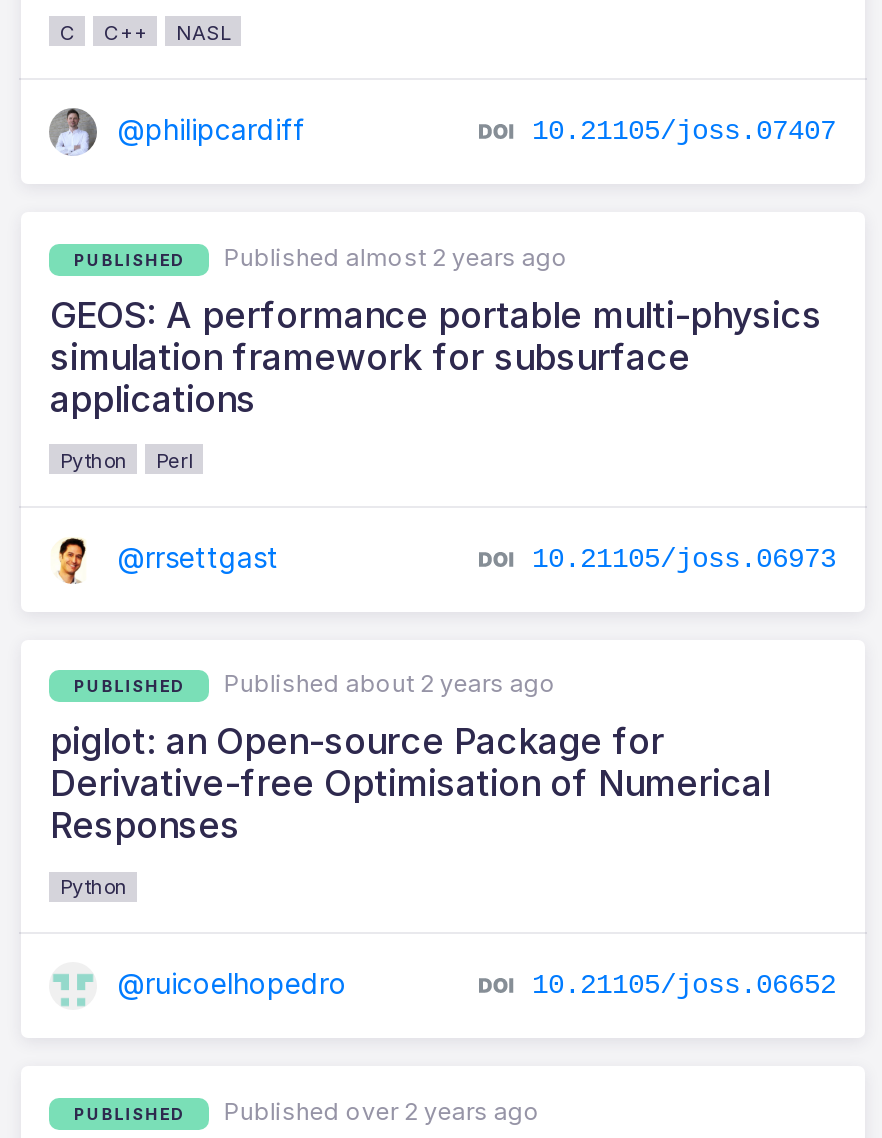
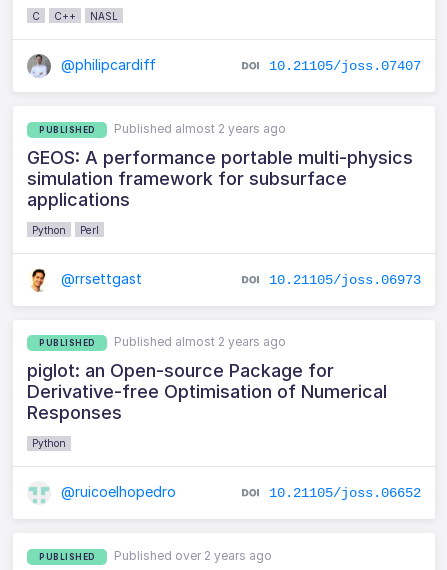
- Published about 2 years ago
+ Published almost 2 years ago
